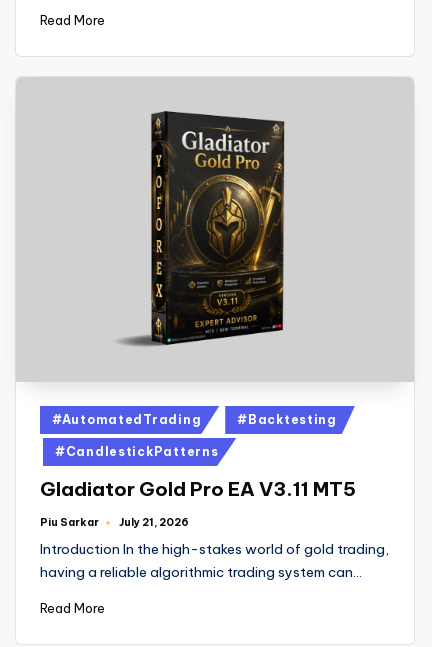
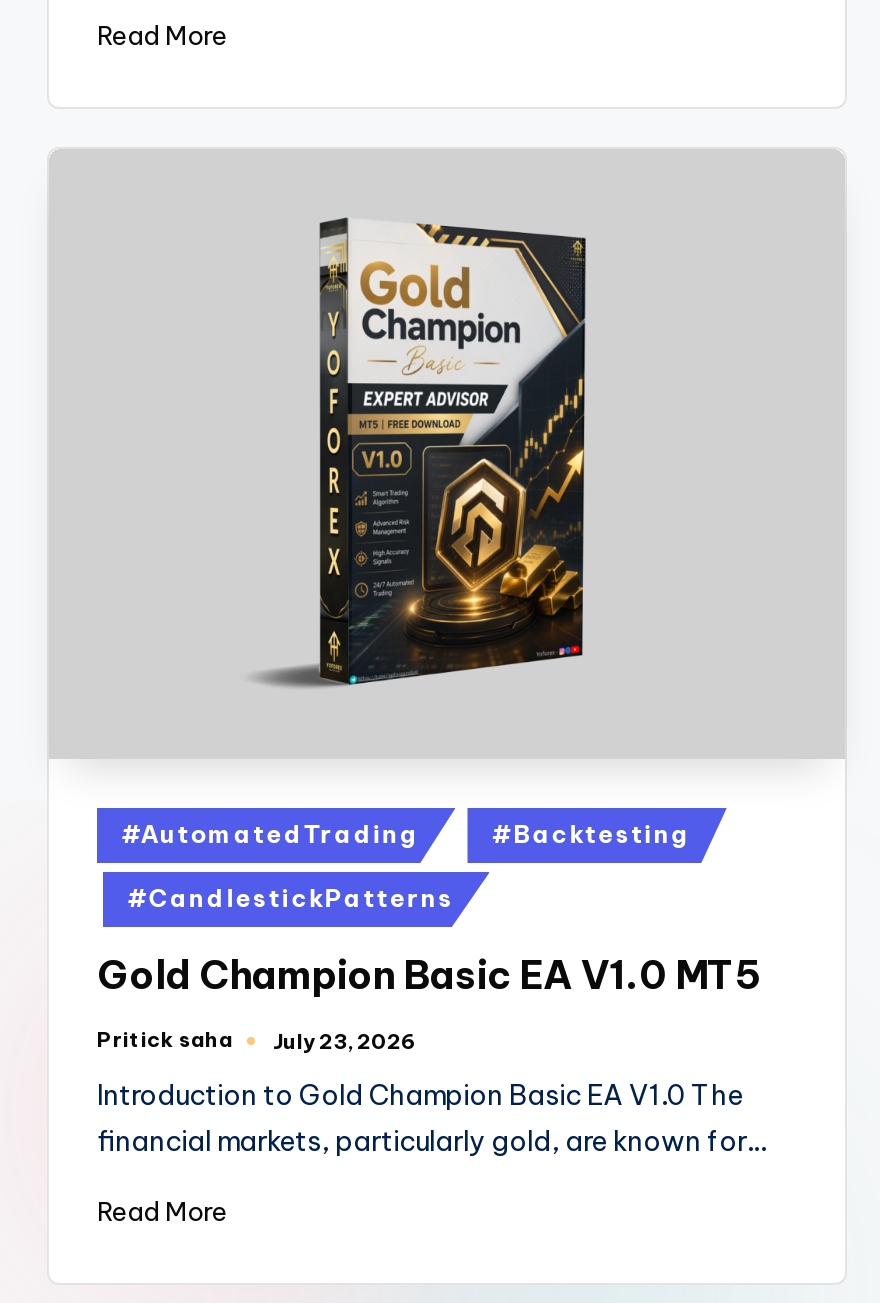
- [image]
+ [image]

- Gladiator Gold Pro EA V3.11 MT5
+ Gold Champion Basic EA V1.0 MT5

- Piu Sarkar
- July 21, 2026
+ Pritick saha
+ July 23, 2026

- Introduction In the high-stakes world of gold trading,
- having a reliable algorithmic trading system can…
+ Introduction to Gold Champion Basic EA V1.0 The
+ financial markets, particularly gold, are known for…
